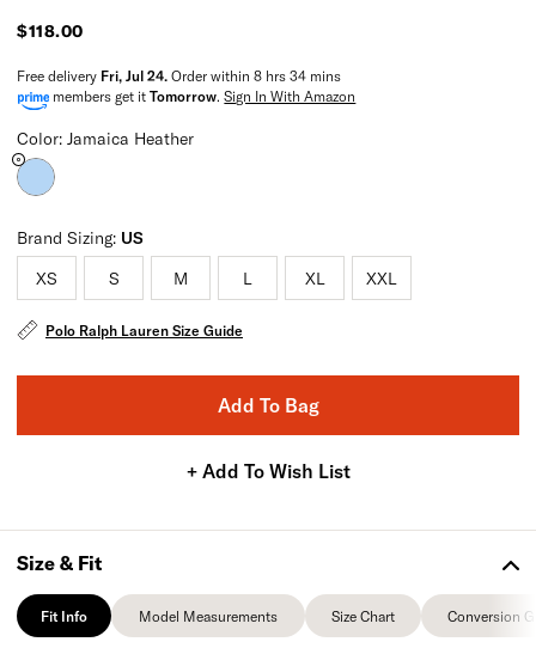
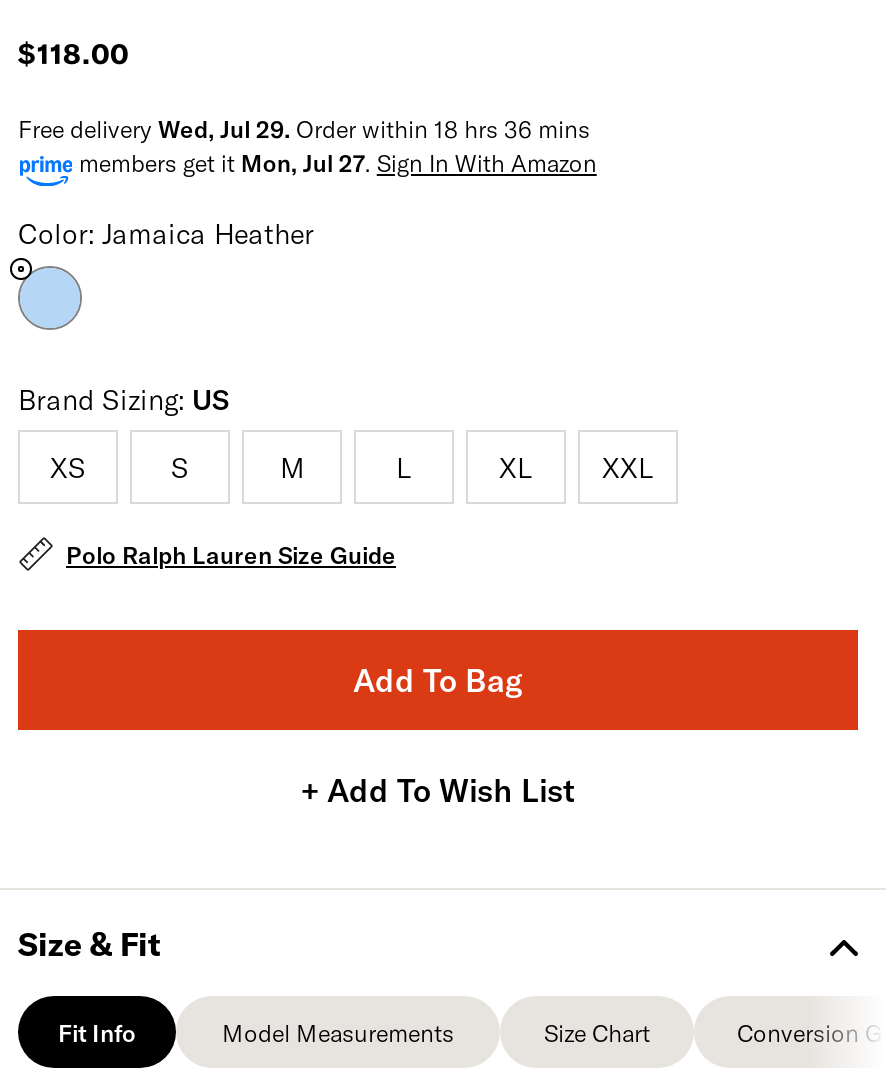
- Free delivery Fri, Jul 24. Order within 8 hrs 34 mins
- members get it Tomorrow. Sign In With Amazon
+ Free delivery Wed, Jul 29. Order within 18 hrs 36 mins
+ members get it Mon, Jul 27. Sign In With Amazon
